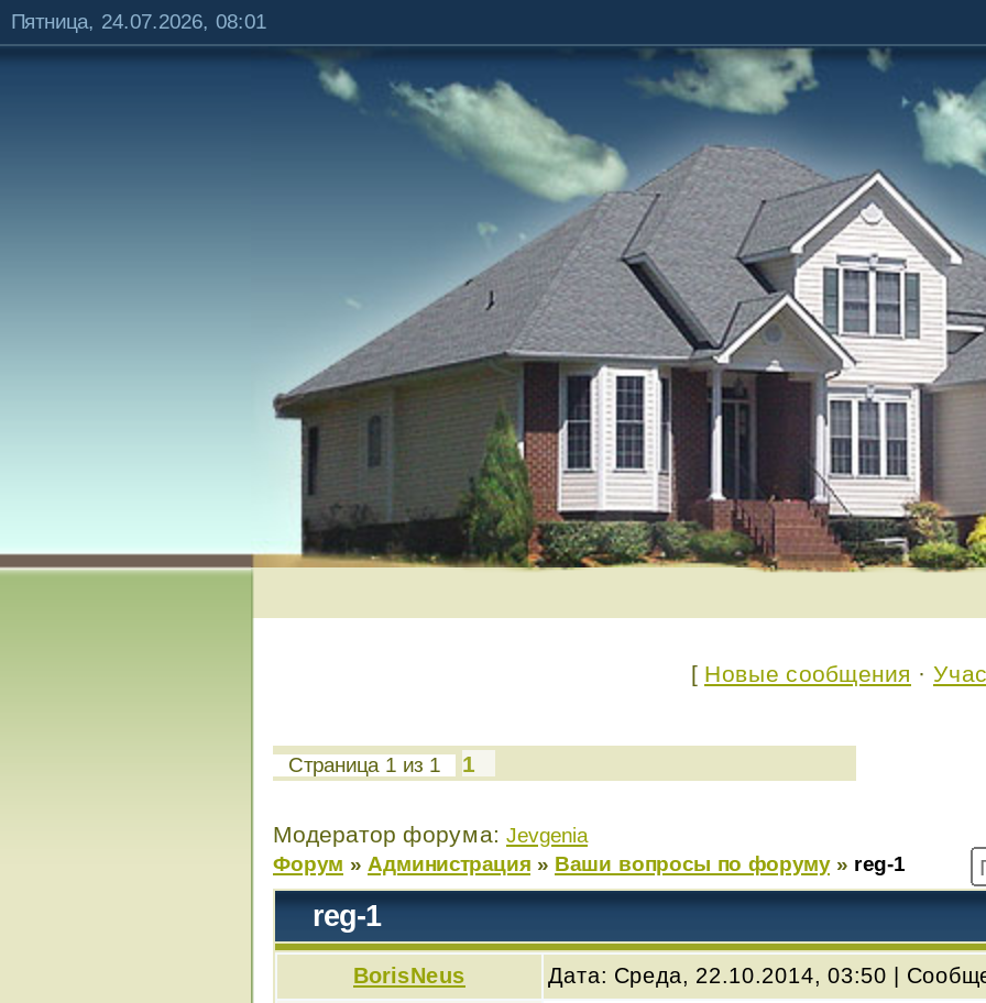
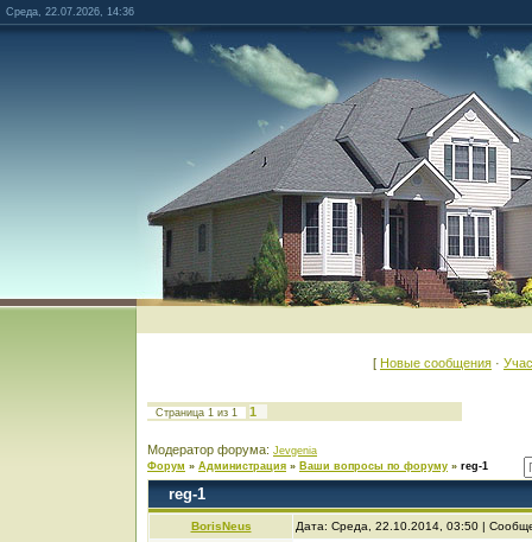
- Пятница, 24.07.2026, 08:01
+ Среда, 22.07.2026, 14:36
